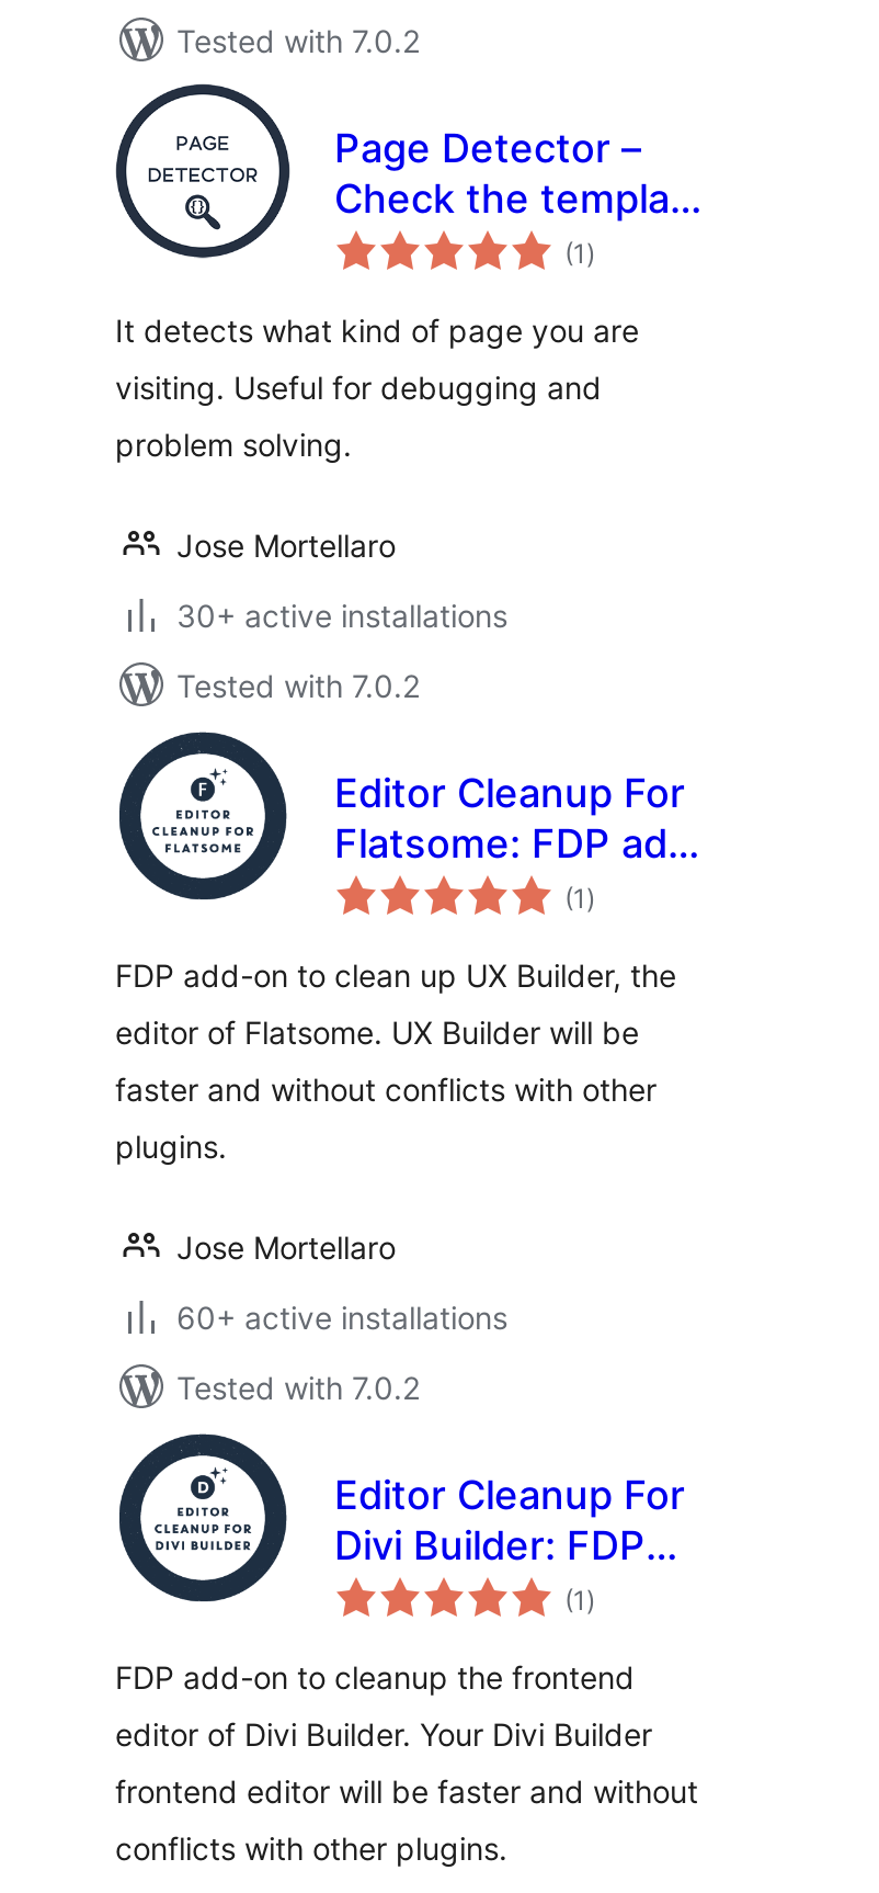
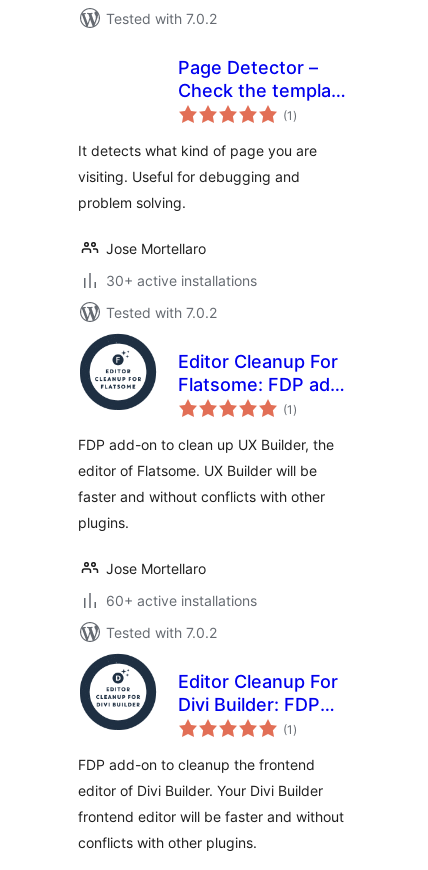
- [image]
